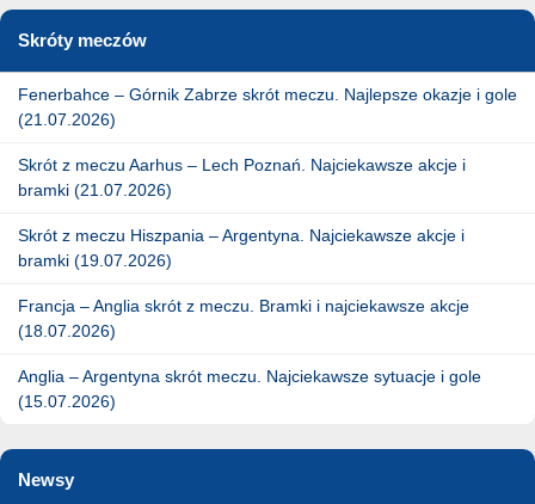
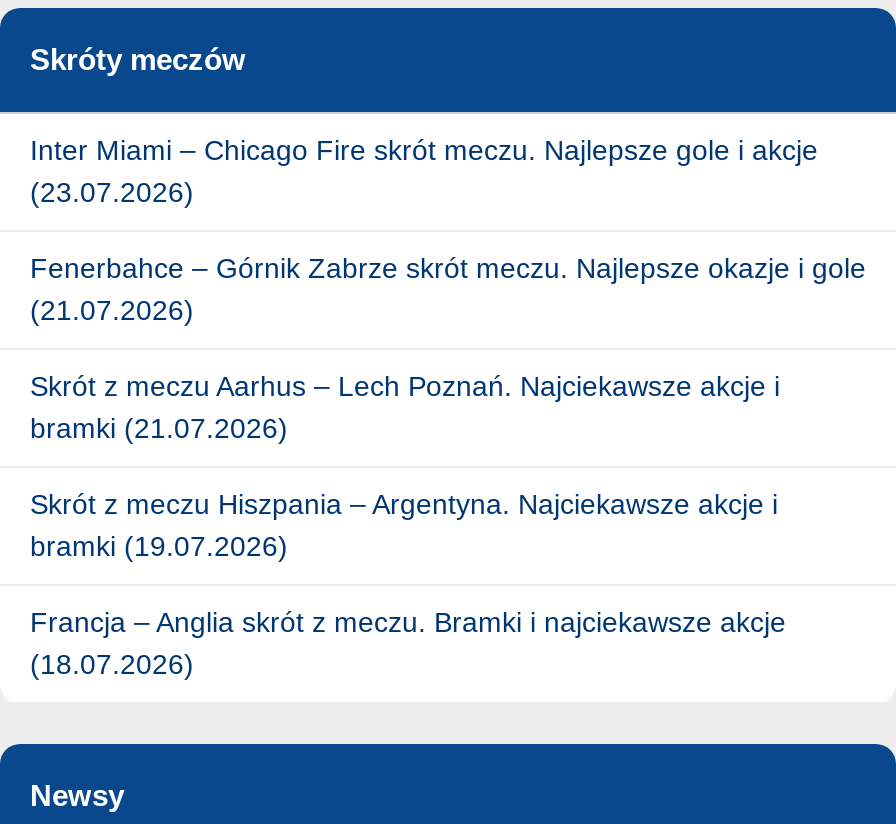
+ Inter Miami – Chicago Fire skrót meczu. Najlepsze gole i akcje
+ (23.07.2026)

moved down: Fenerbahce – Górnik Zabrze skrót meczu. Najlepsze okazje i gole | (21.07.2026) | Skrót z meczu Aarhus – Lech Poznań. Najciekawsze akcje i | bramki (21.07.2026) | Skrót z meczu Hiszpania – Argentyna. Najciekawsze akcje i | bramki (19.07.2026) | Francja – Anglia skrót z meczu. Bramki i najciekawsze akcje | (18.07.2026)

- Anglia – Argentyna skrót meczu. Najciekawsze sytuacje i gole
- (15.07.2026)
